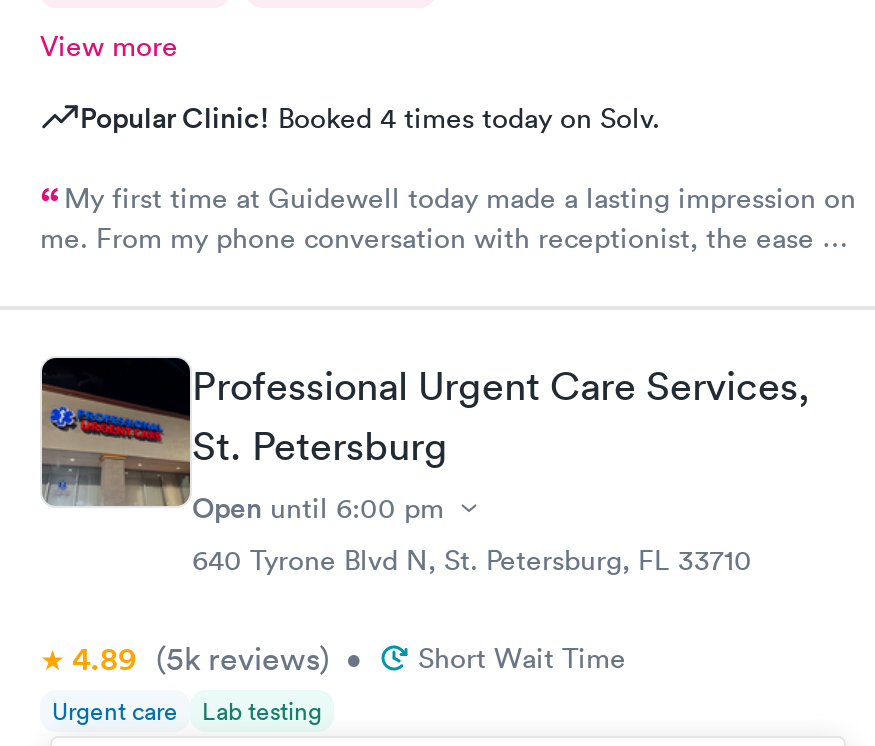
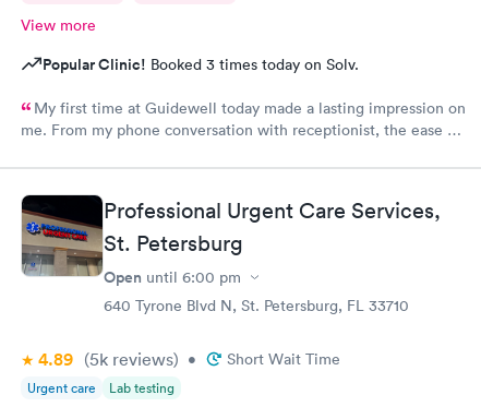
- Popular Clinic! Booked 4 times today on Solv.
+ Popular Clinic! Booked 3 times today on Solv.
